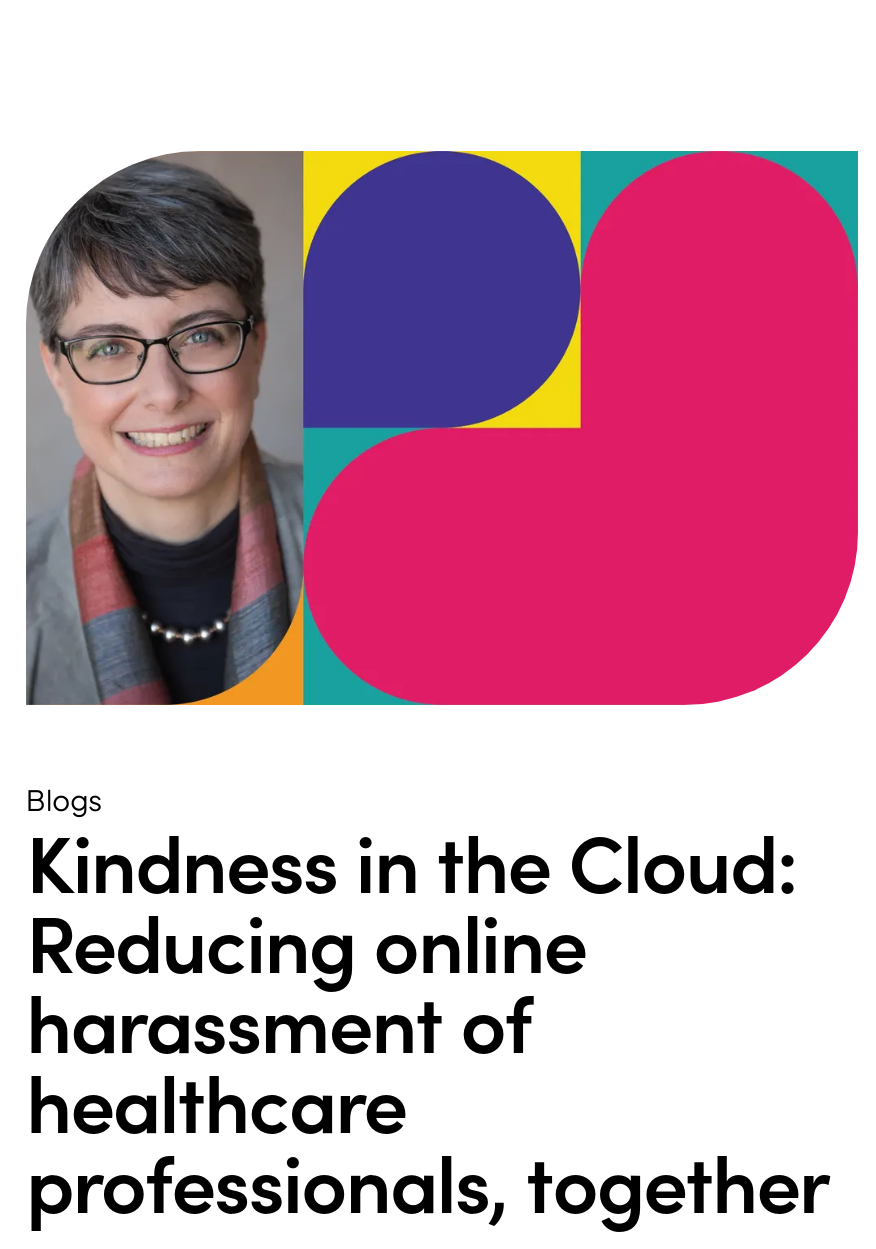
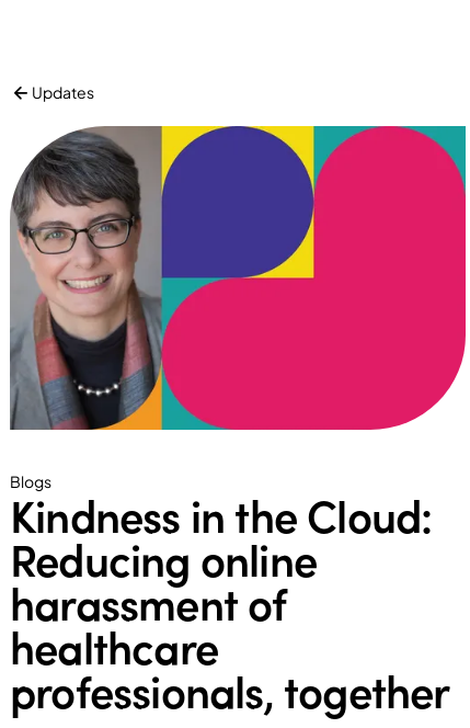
+ Updates
